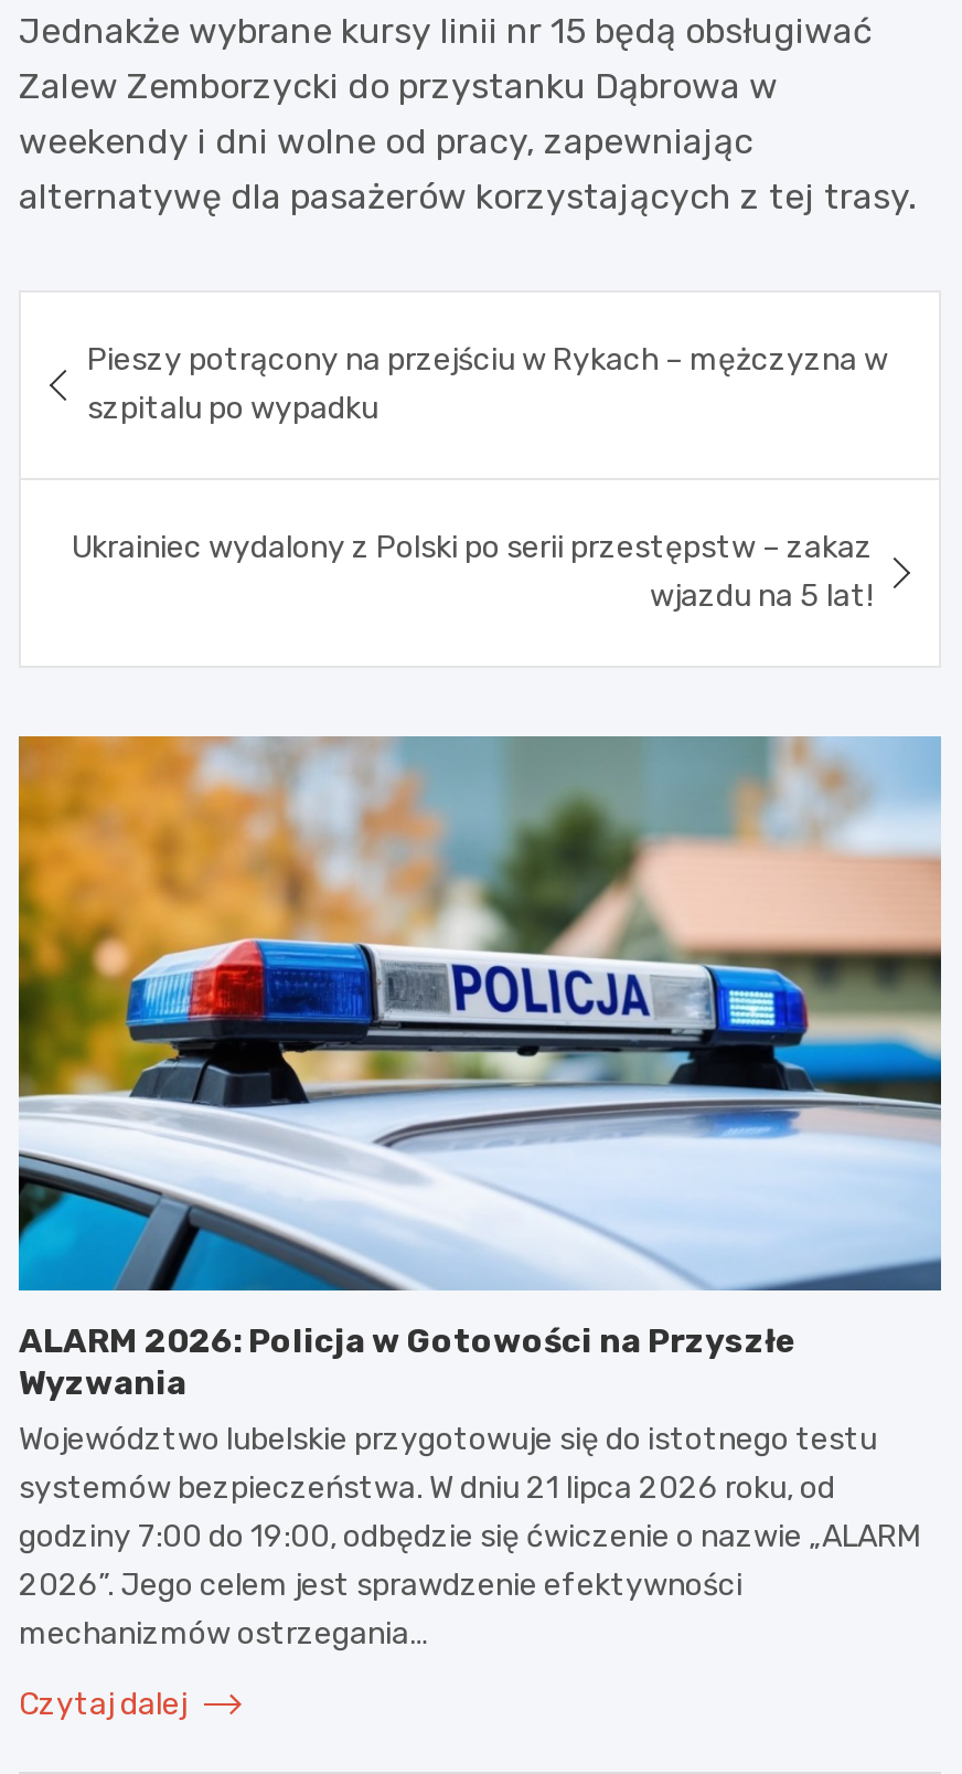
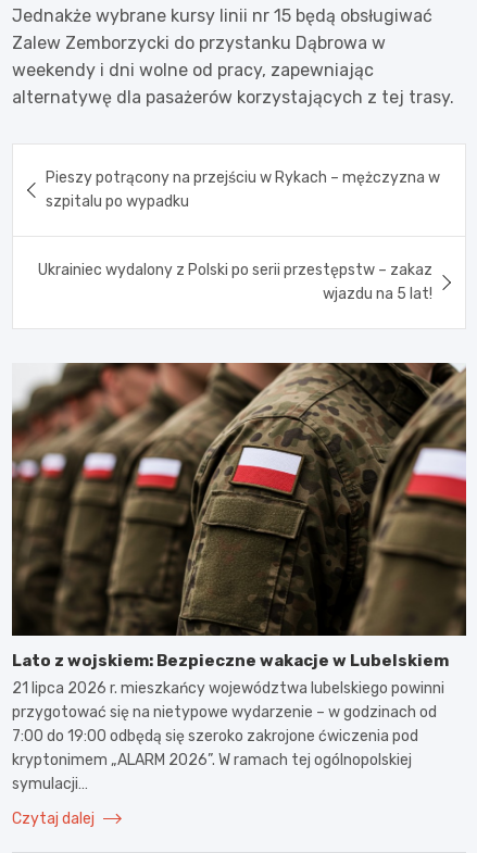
- [image]
- ALARM 2026: Policja w Gotowości na Przyszłe
- Wyzwania
- Województwo lubelskie przygotowuje się do istotnego testu
- systemów bezpieczeństwa. W dniu 21 lipca 2026 roku, od
- godziny 7:00 do 19:00, odbędzie się ćwiczenie o nazwie „ALARM
- 2026”. Jego celem jest sprawdzenie efektywności
- mechanizmów ostrzegania…
+ [image]
+ Lato z wojskiem: Bezpieczne wakacje w Lubelskiem
+ 21 lipca 2026 r. mieszkańcy województwa lubelskiego powinni
+ przygotować się na nietypowe wydarzenie – w godzinach od
+ 7:00 do 19:00 odbędą się szeroko zakrojone ćwiczenia pod
+ kryptonimem „ALARM 2026”. W ramach tej ogólnopolskiej
+ symulacji…
